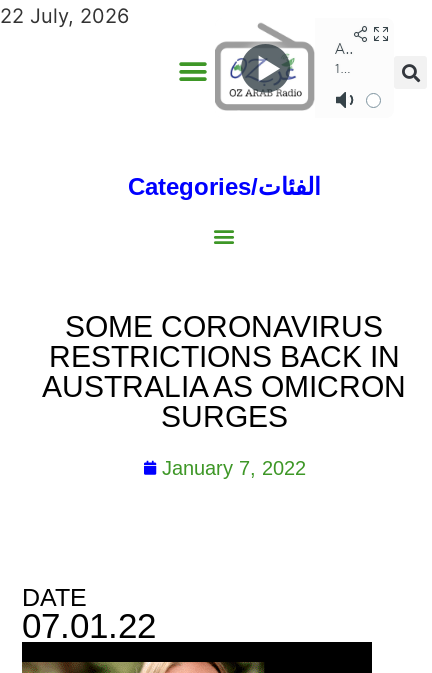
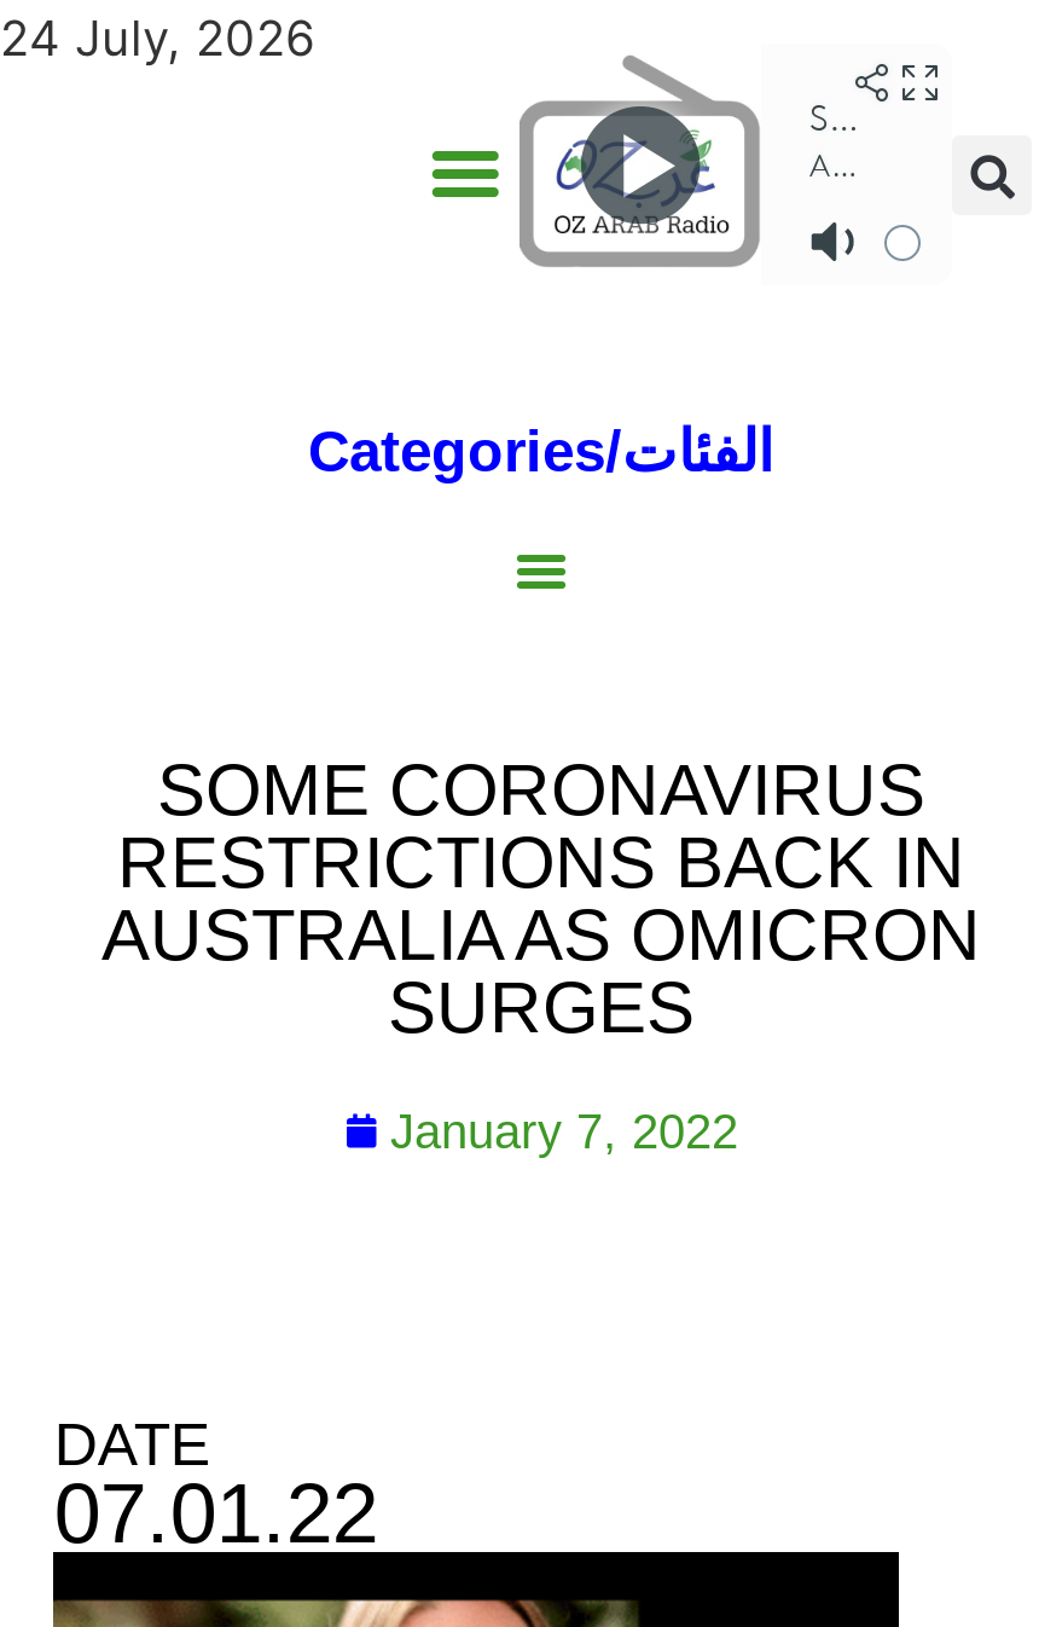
- 22 July, 2026
+ 24 July, 2026
